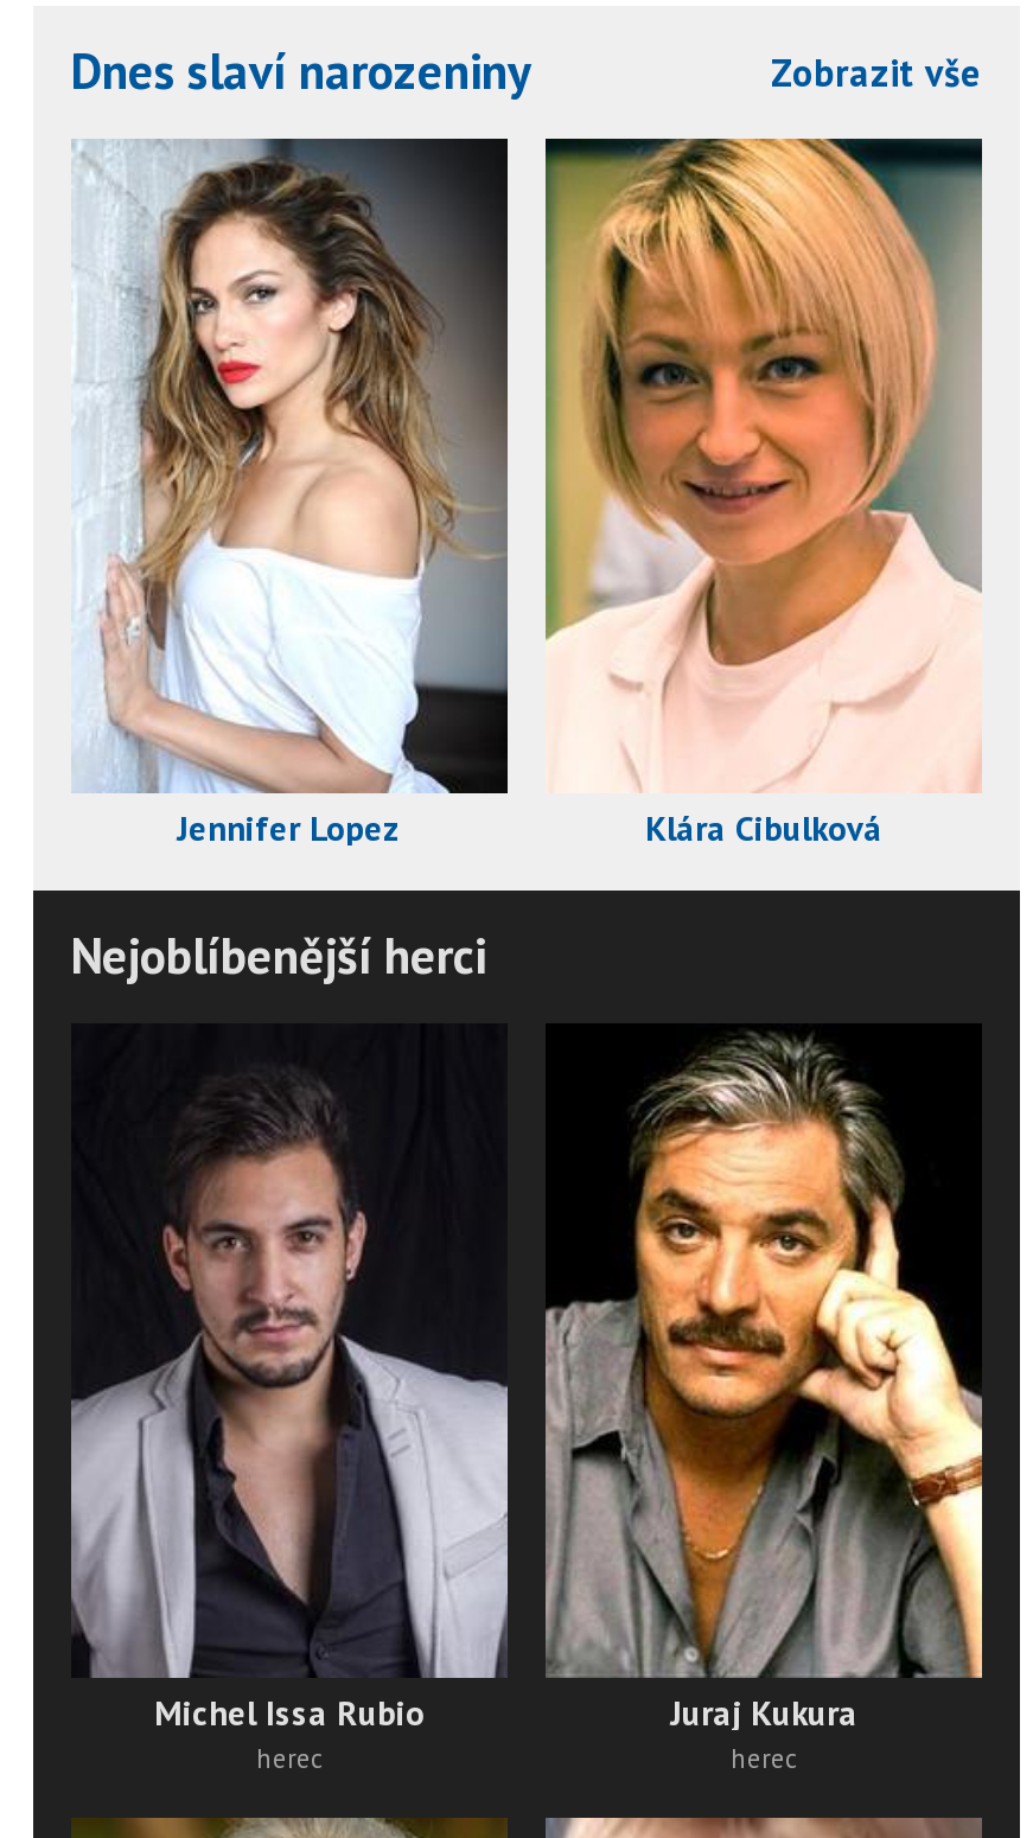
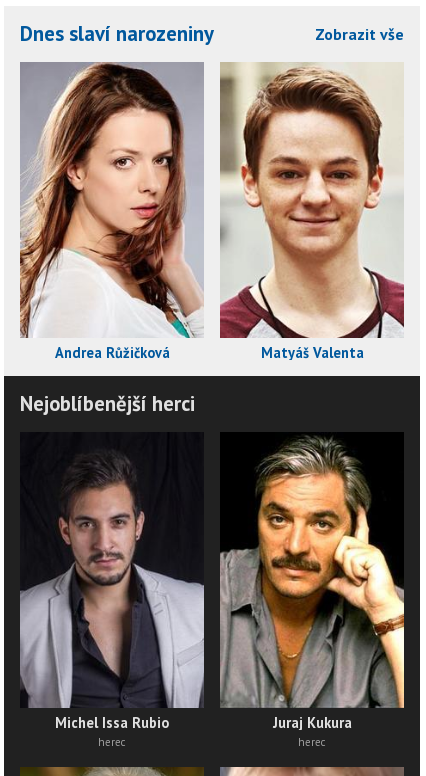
- [image]
- Jennifer Lopez
- Klára Cibulková
+ [image]
+ Andrea Růžičková
+ Matyáš Valenta

- [image]
+ [image]
